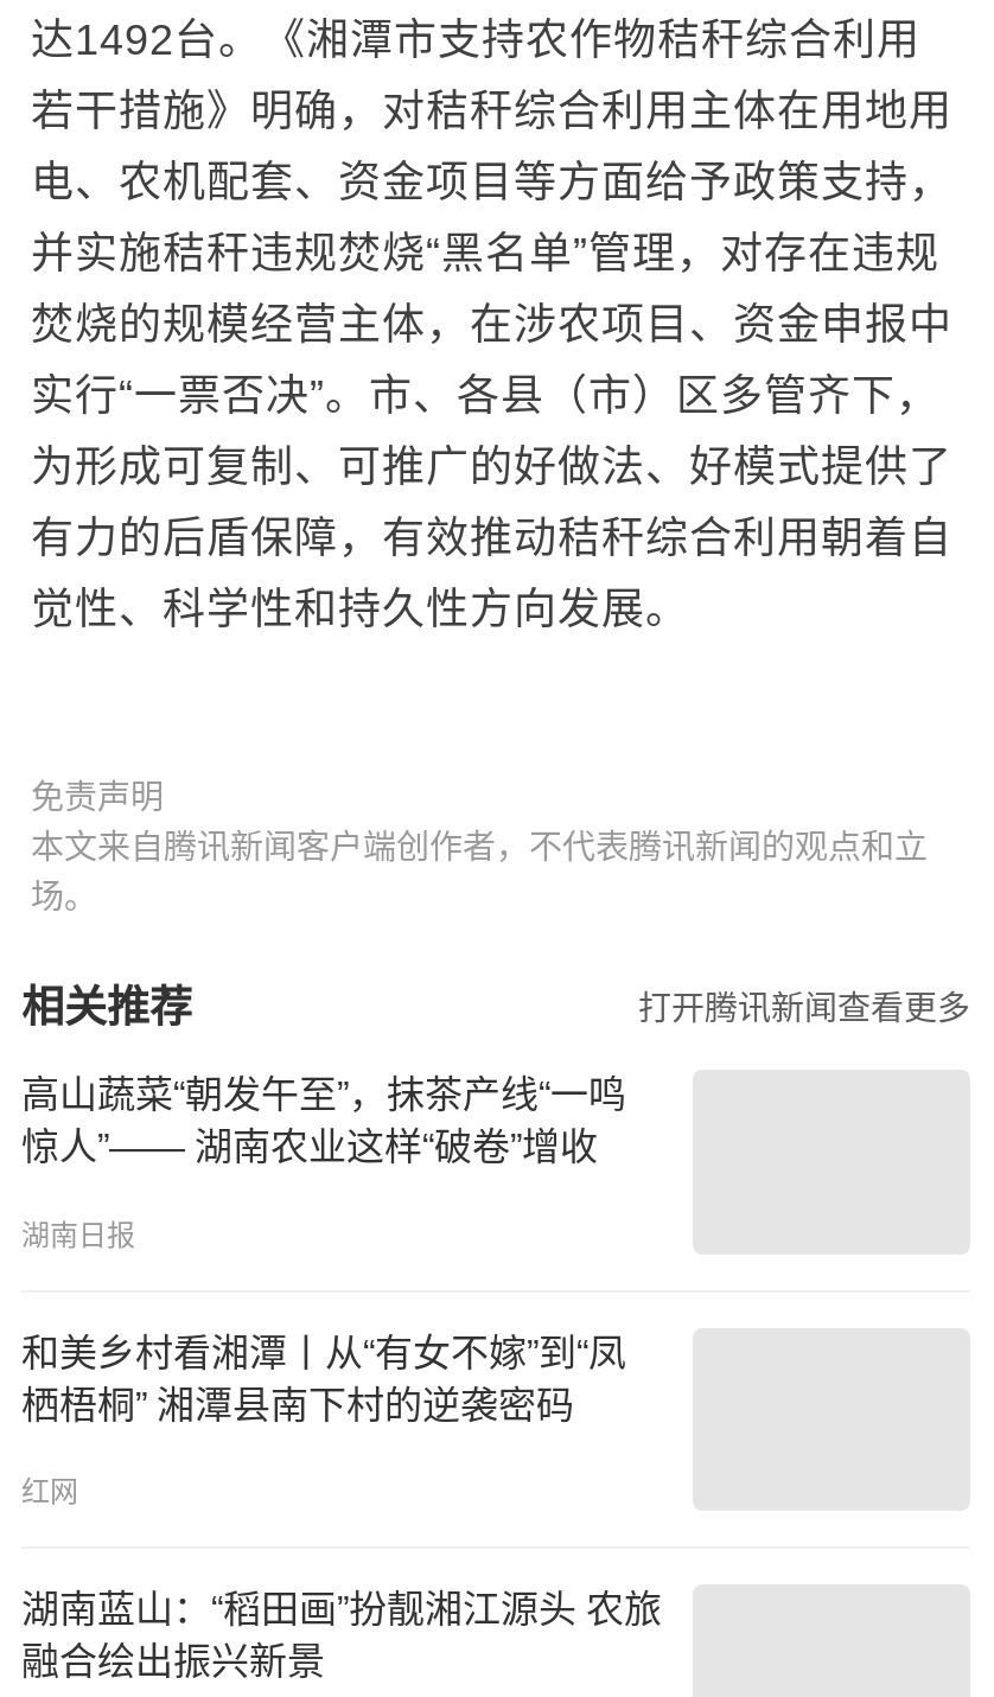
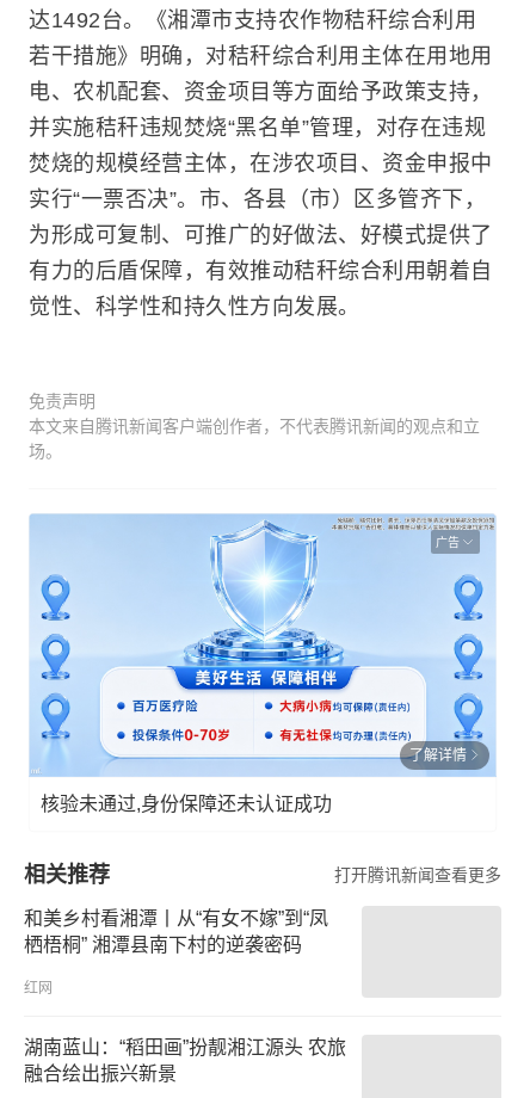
+ [image]
+ 广告

+ 了解详情
+ 核验未通过,身份保障还未认证成功

moved down: 相关推荐 | 打开腾讯新闻查看更多

- 高山蔬菜“朝发午至”，抹茶产线“一鸣
- 惊人”—— 湖南农业这样“破卷”增收
- 湖南日报
